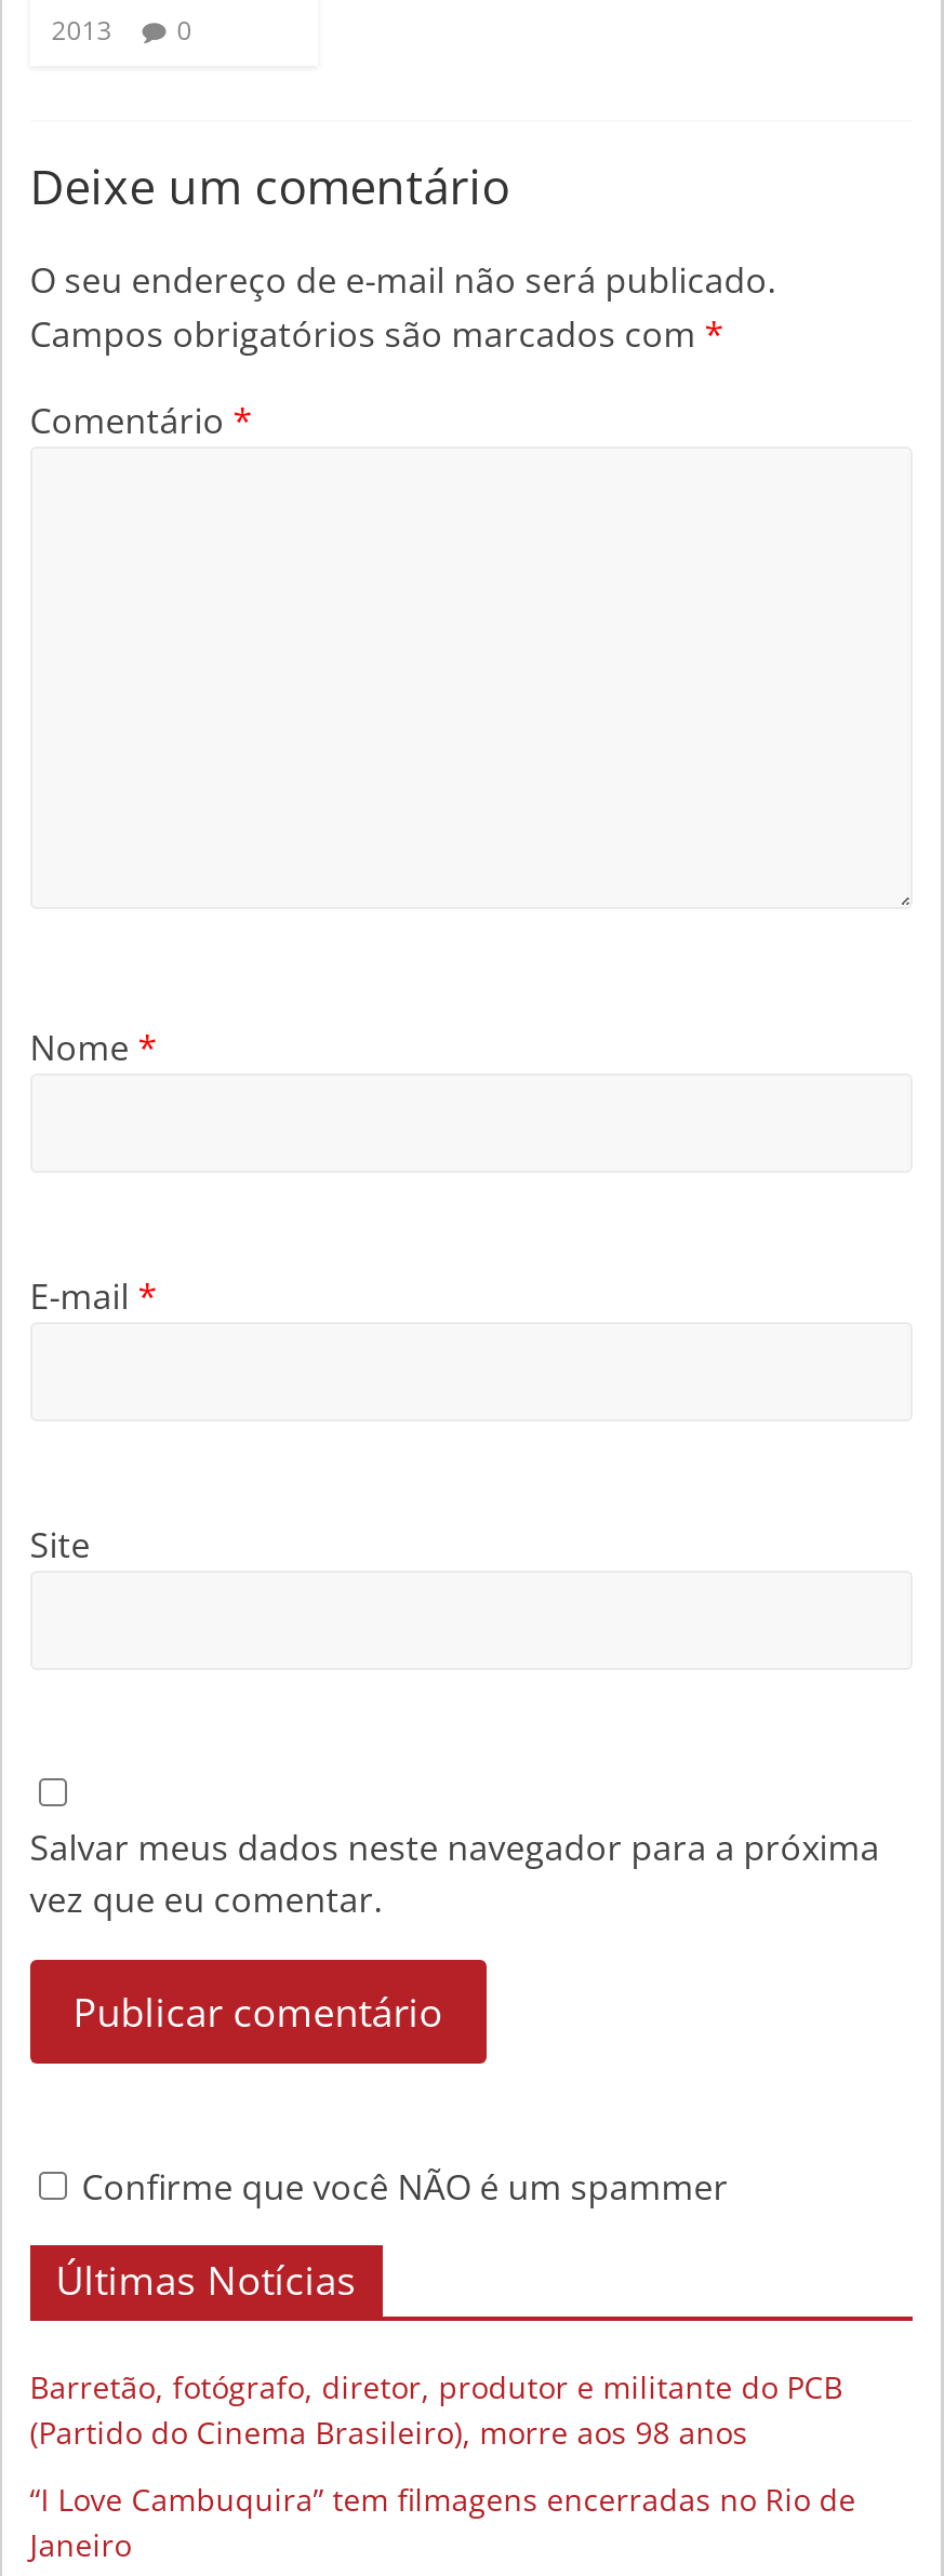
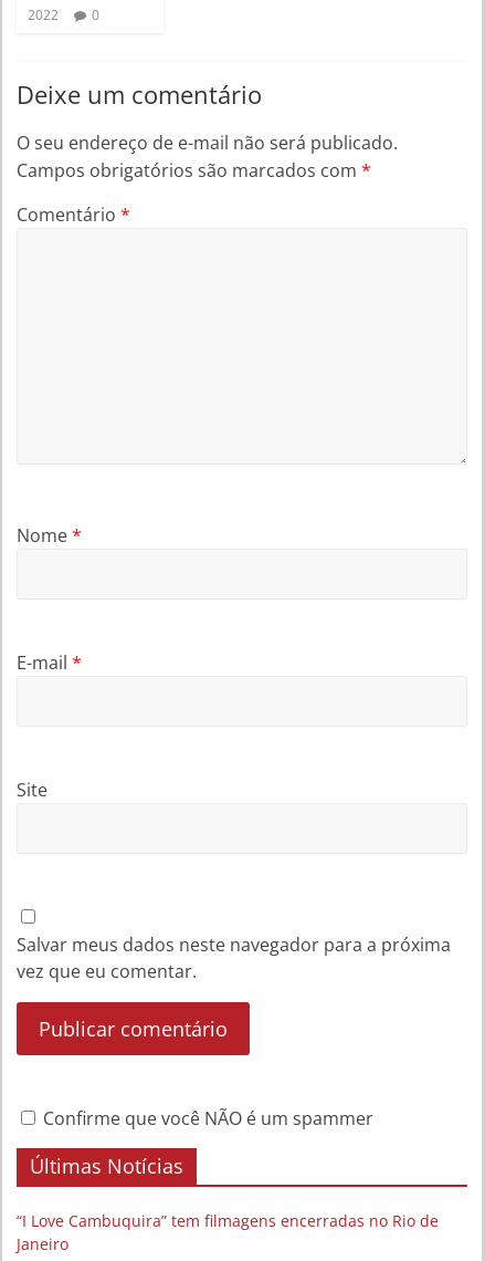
- 2013 0
+ 2022 0

- Barretão, fotógrafo, diretor, produtor e militante do PCB
- (Partido do Cinema Brasileiro), morre aos 98 anos
